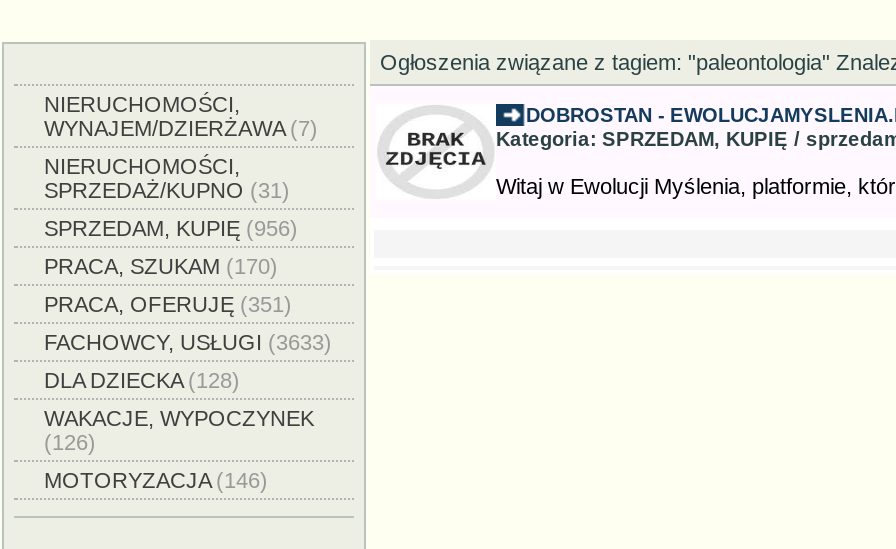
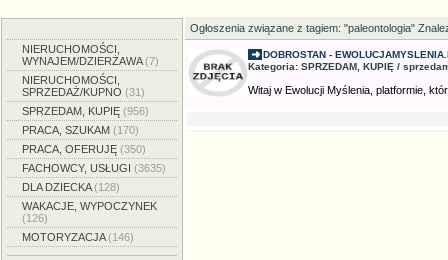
- PRACA, OFERUJĘ (351)
+ PRACA, OFERUJĘ (350)

- FACHOWCY, USŁUGI (3633)
+ FACHOWCY, USŁUGI (3635)
